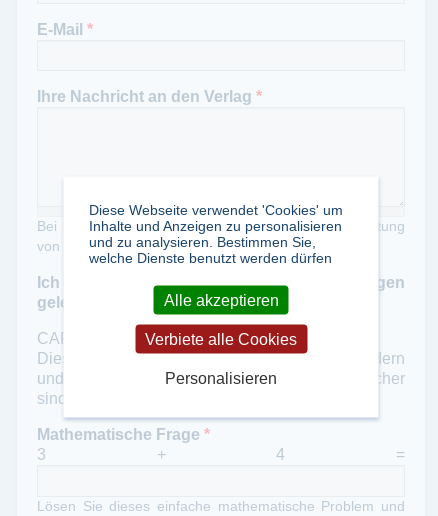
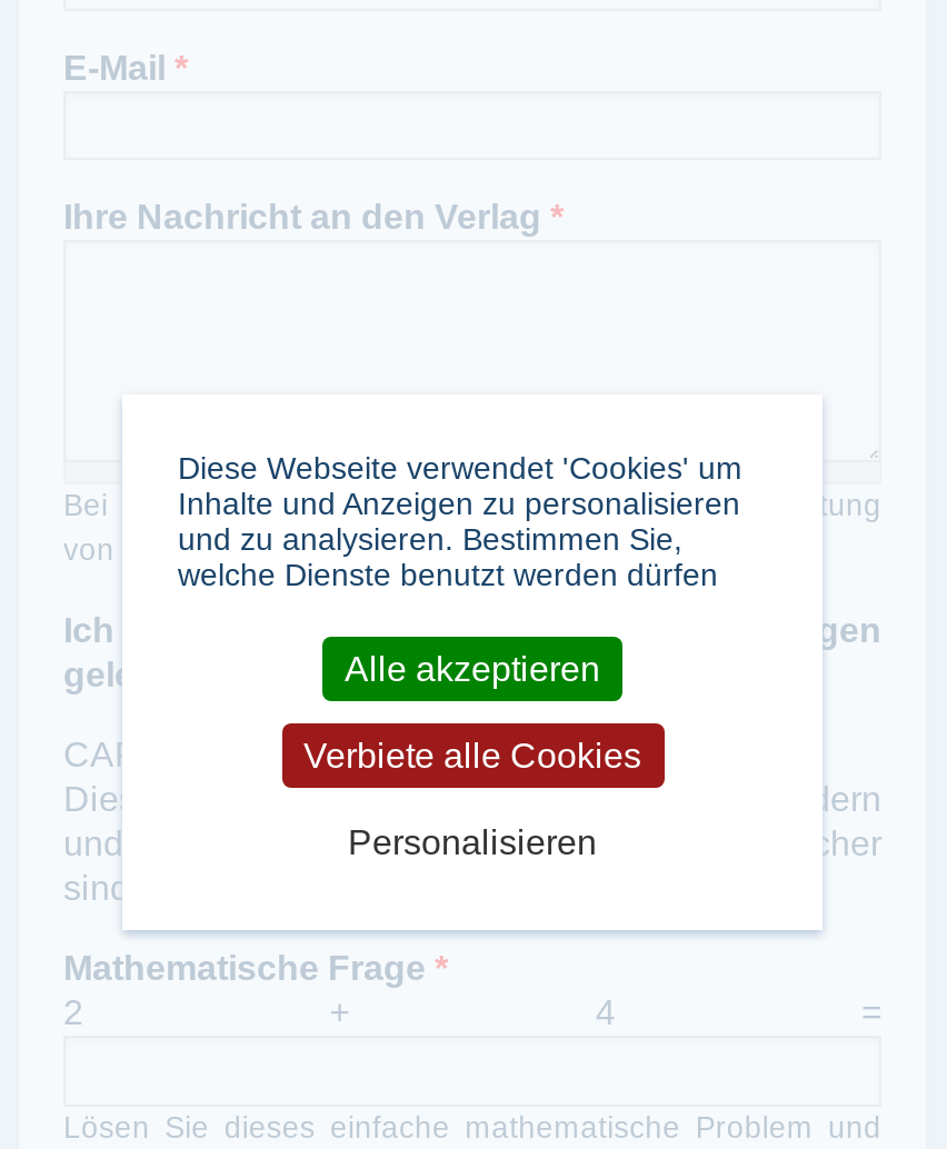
- 3 + 4 =
+ 2 + 4 =
